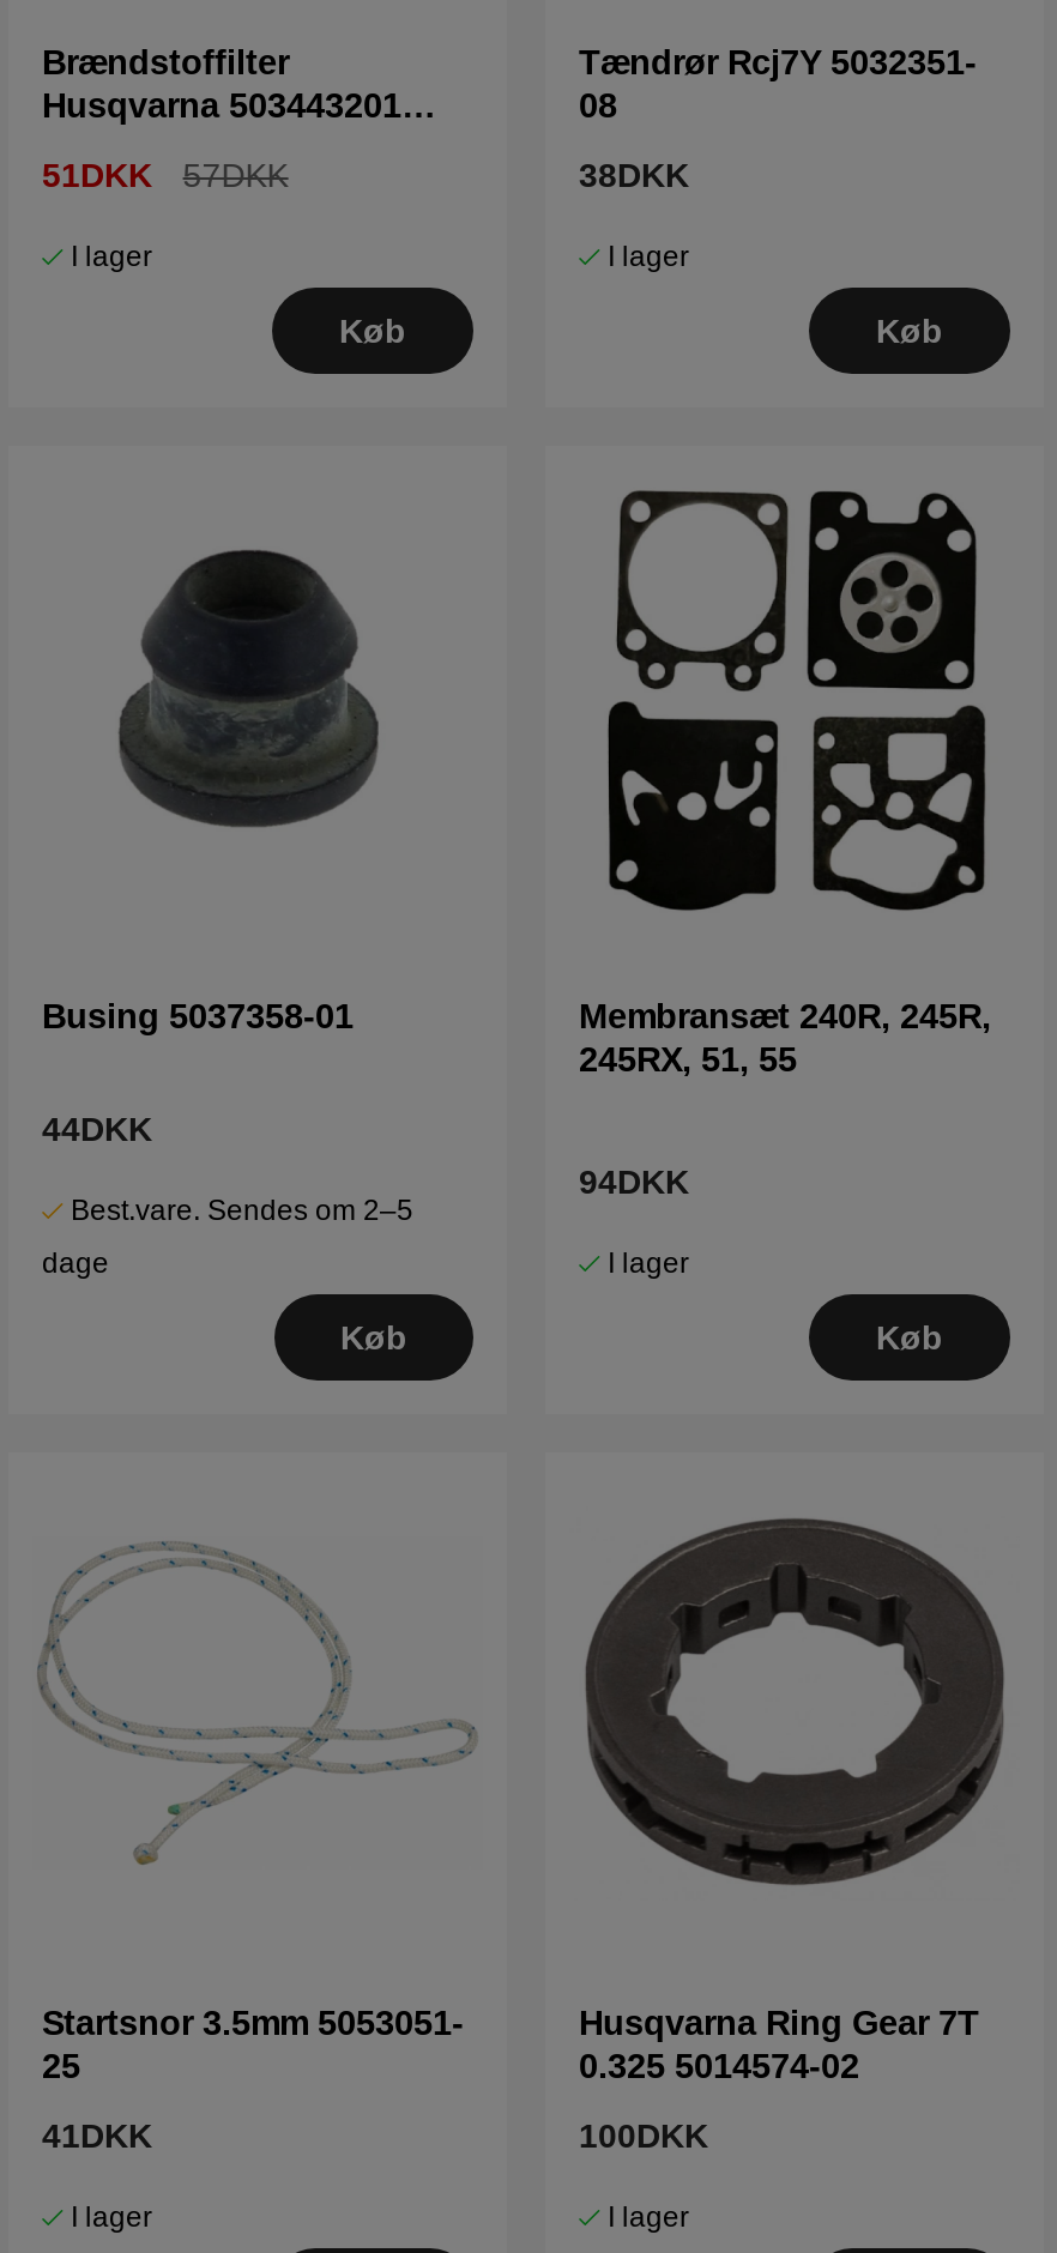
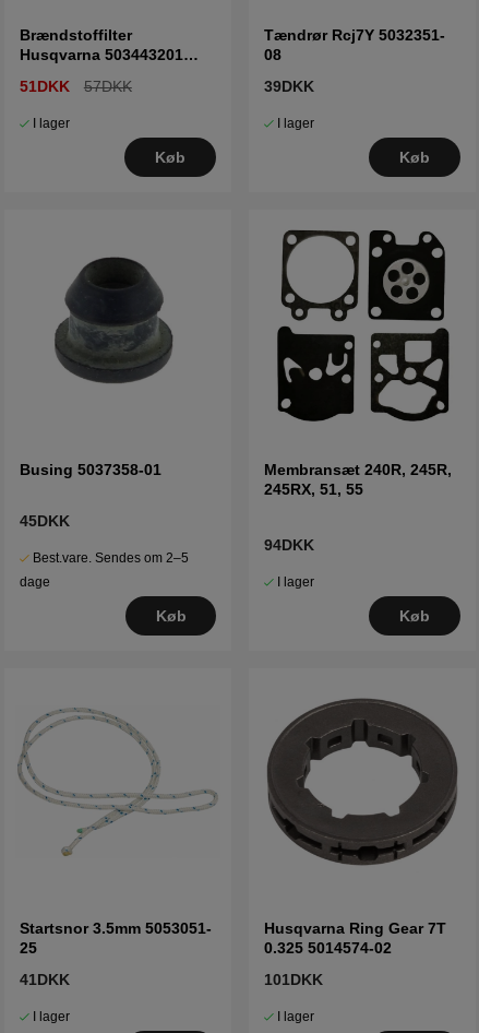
- 38DKK
+ 39DKK

- 44DKK
+ 45DKK

- 100DKK
+ 101DKK
